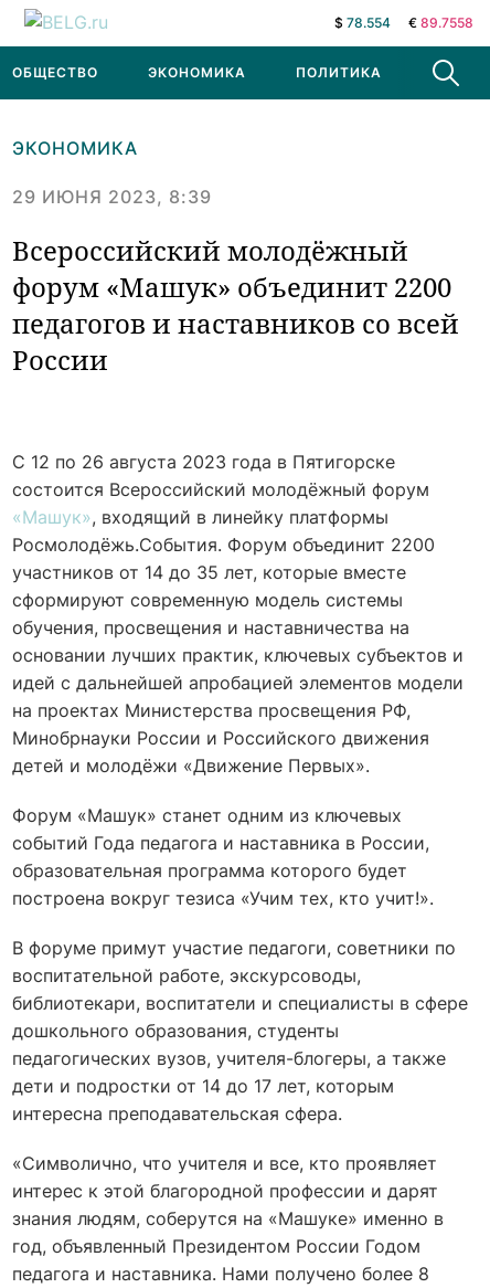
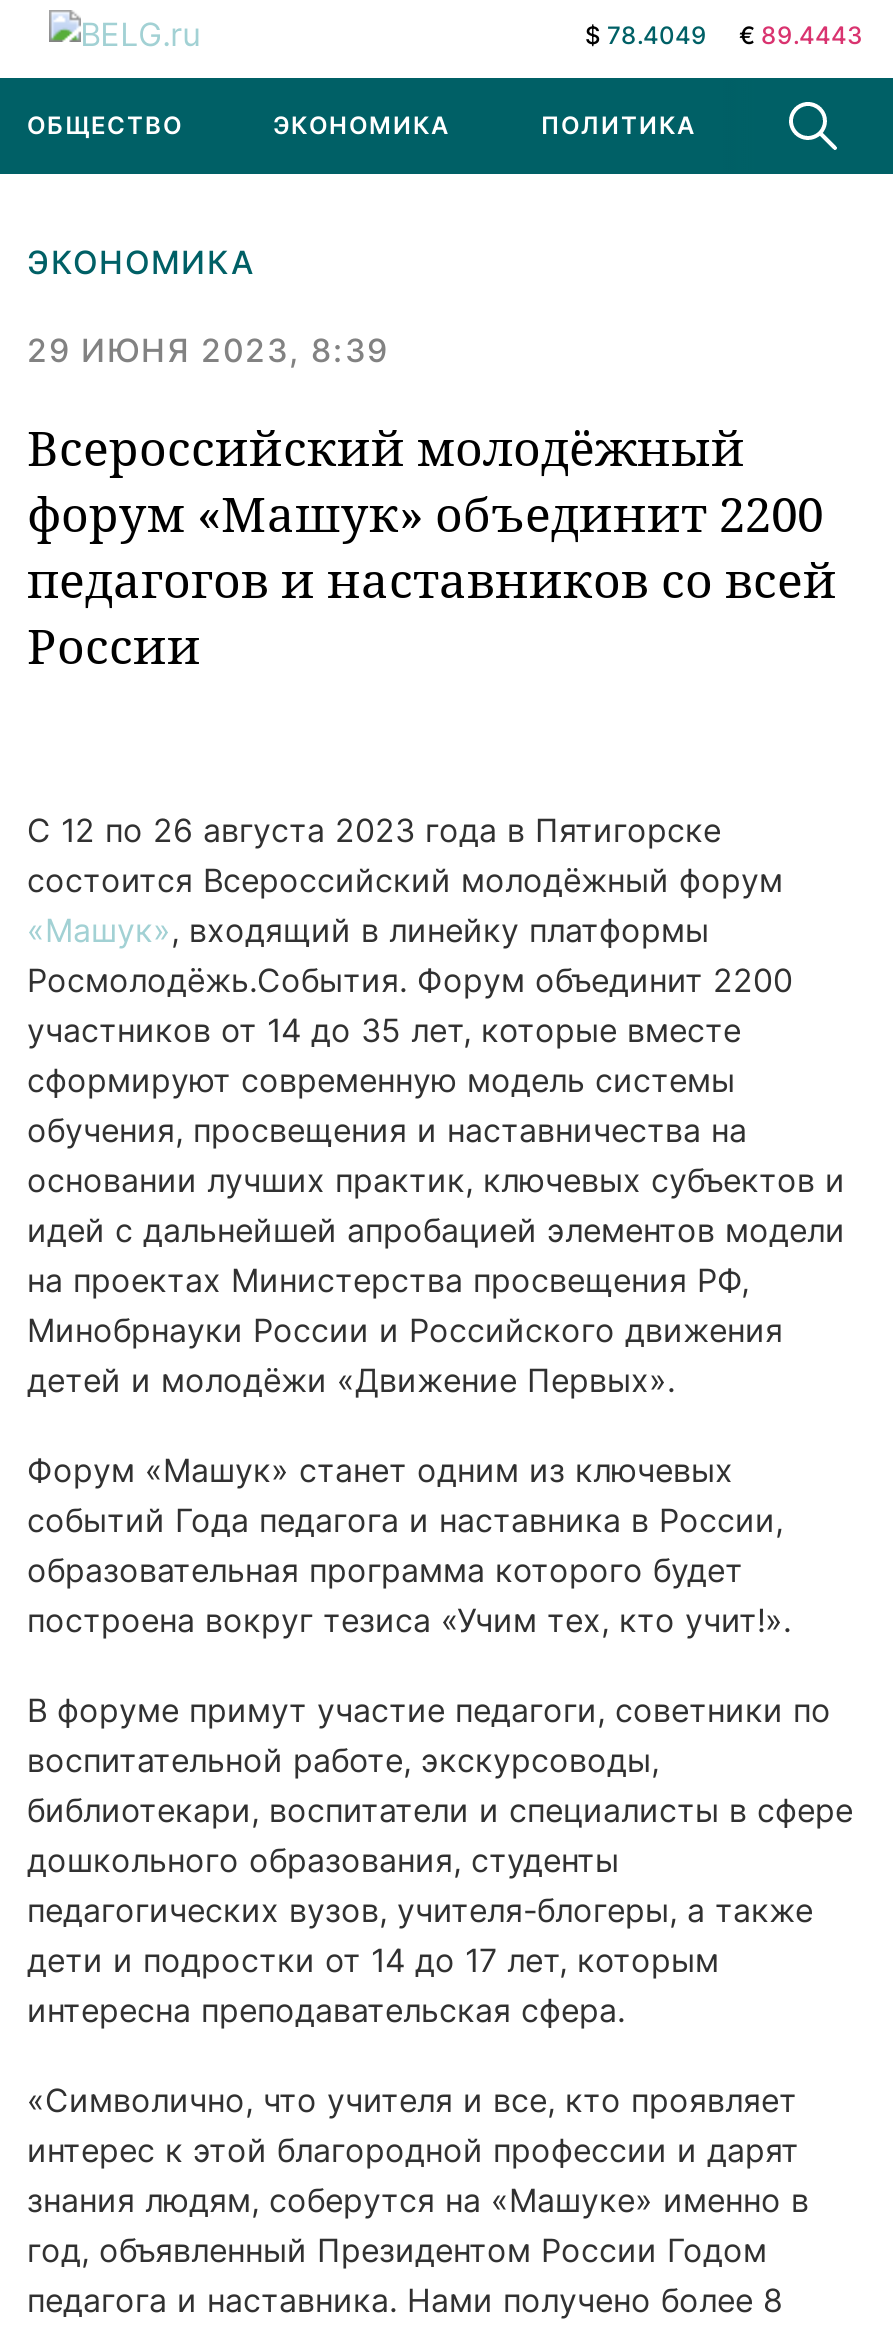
- $78.554
+ $78.4049

- €89.7558
+ €89.4443
